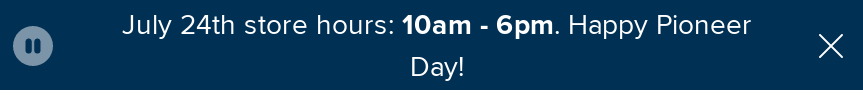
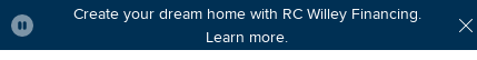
- July 24th store hours: 10am - 6pm. Happy Pioneer
- Day!
+ Create your dream home with RC Willey Financing.
+ Learn more.
